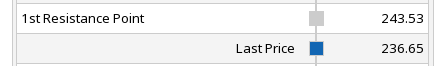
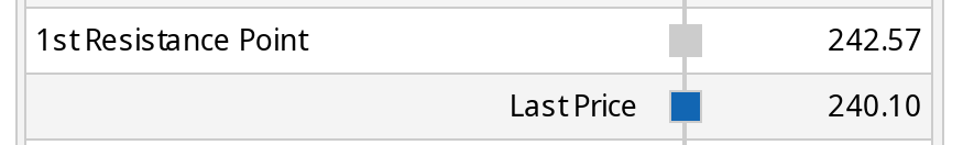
- 243.53
+ 242.57

- 236.65
+ 240.10
